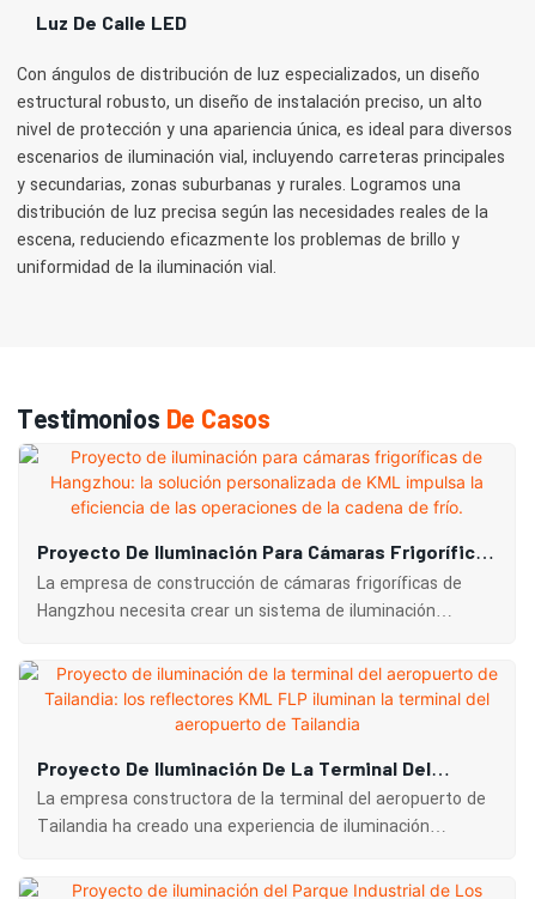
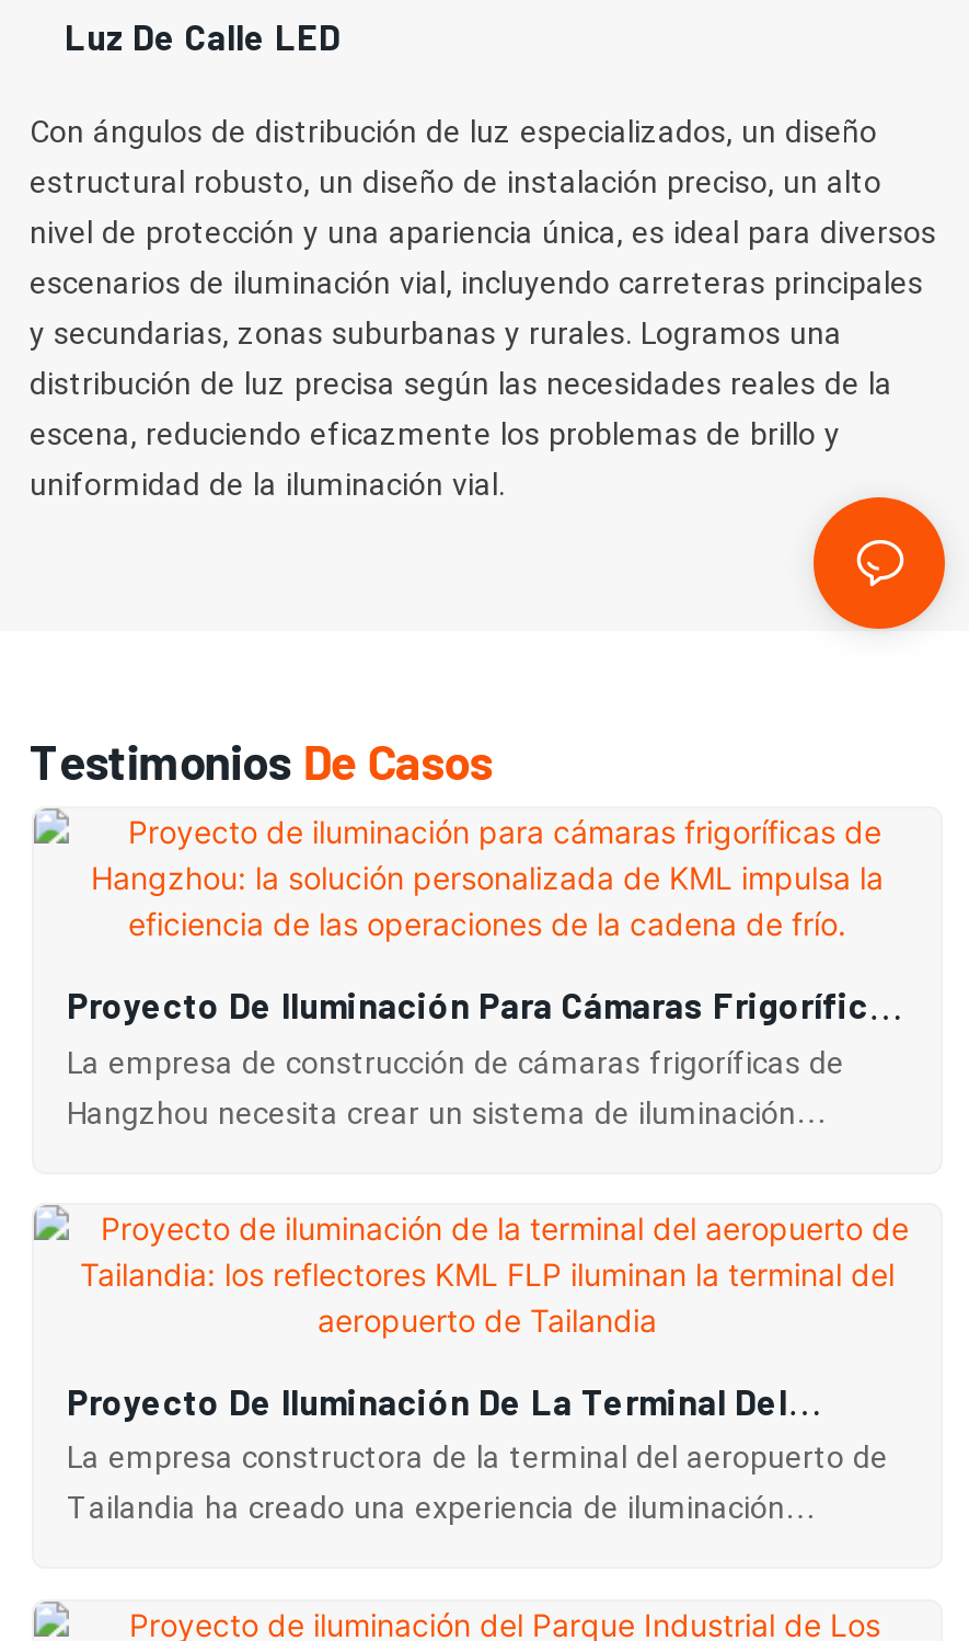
+ [image]
